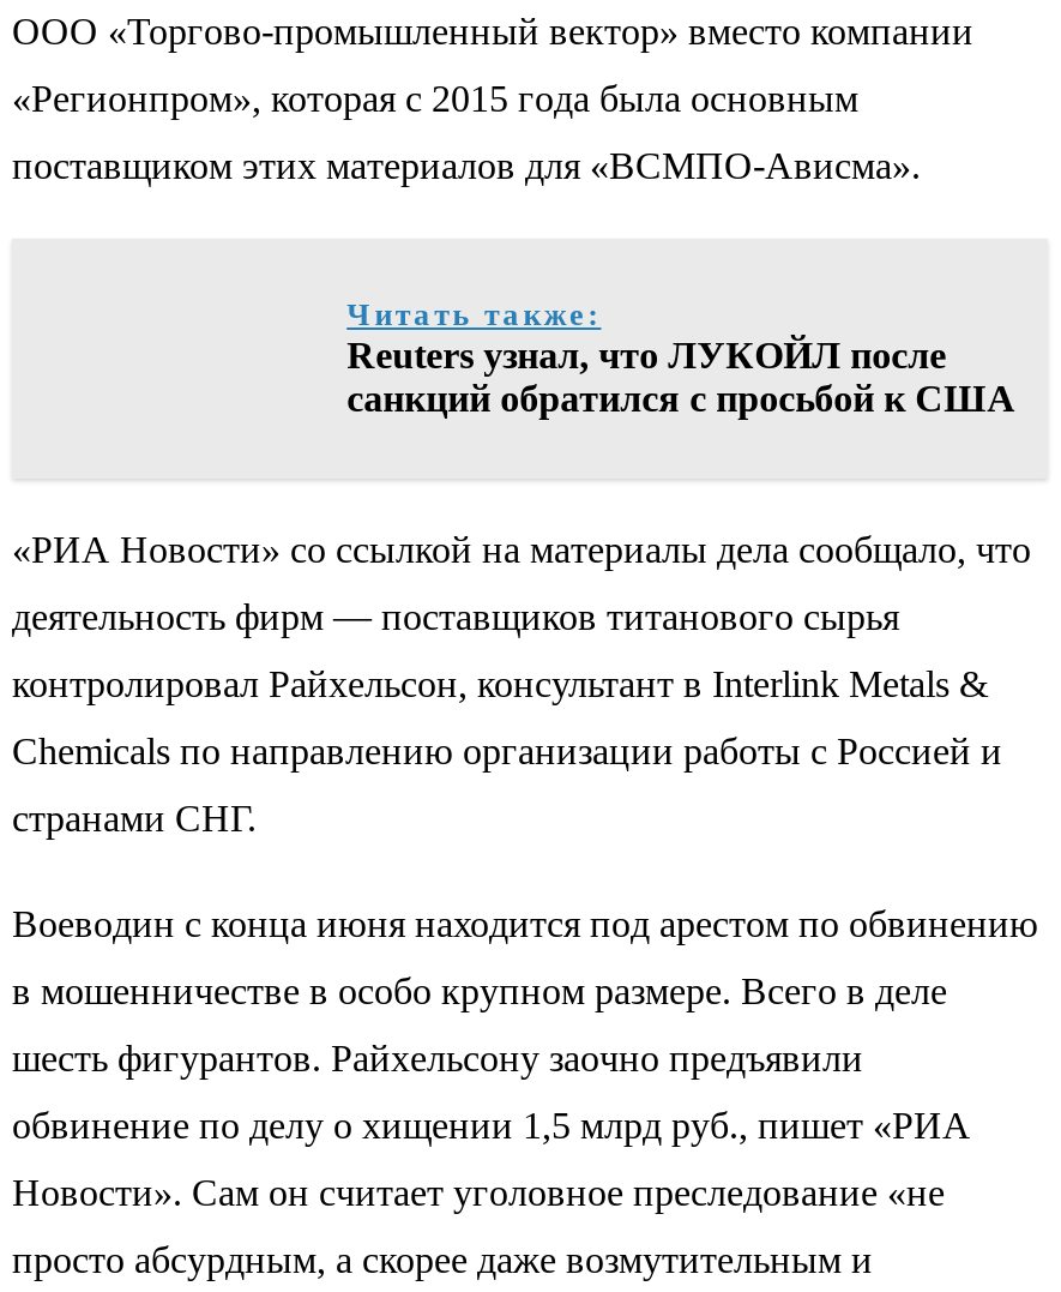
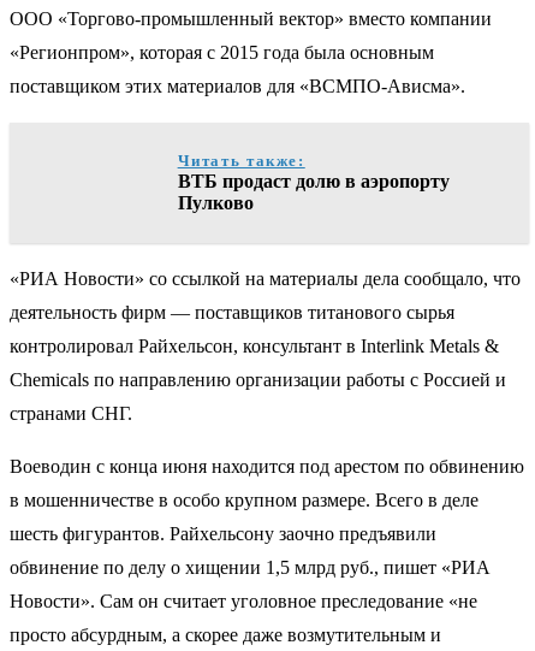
- Reuters узнал, что ЛУКОЙЛ после
- санкций обратился с просьбой к США
+ ВТБ продаст долю в аэропорту
+ Пулково
